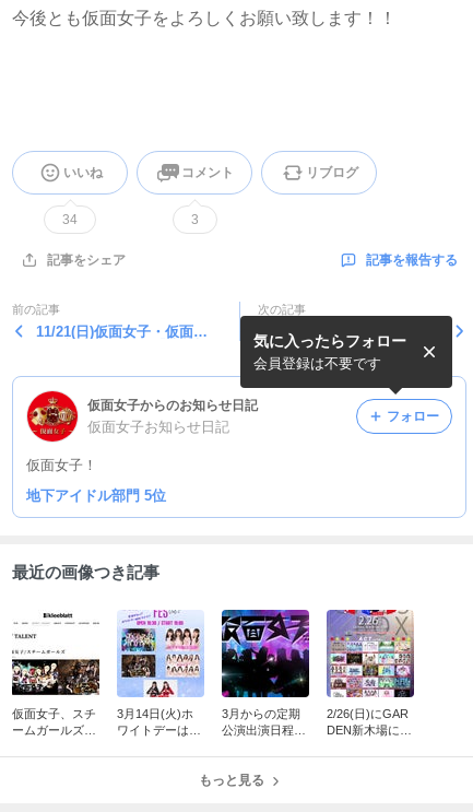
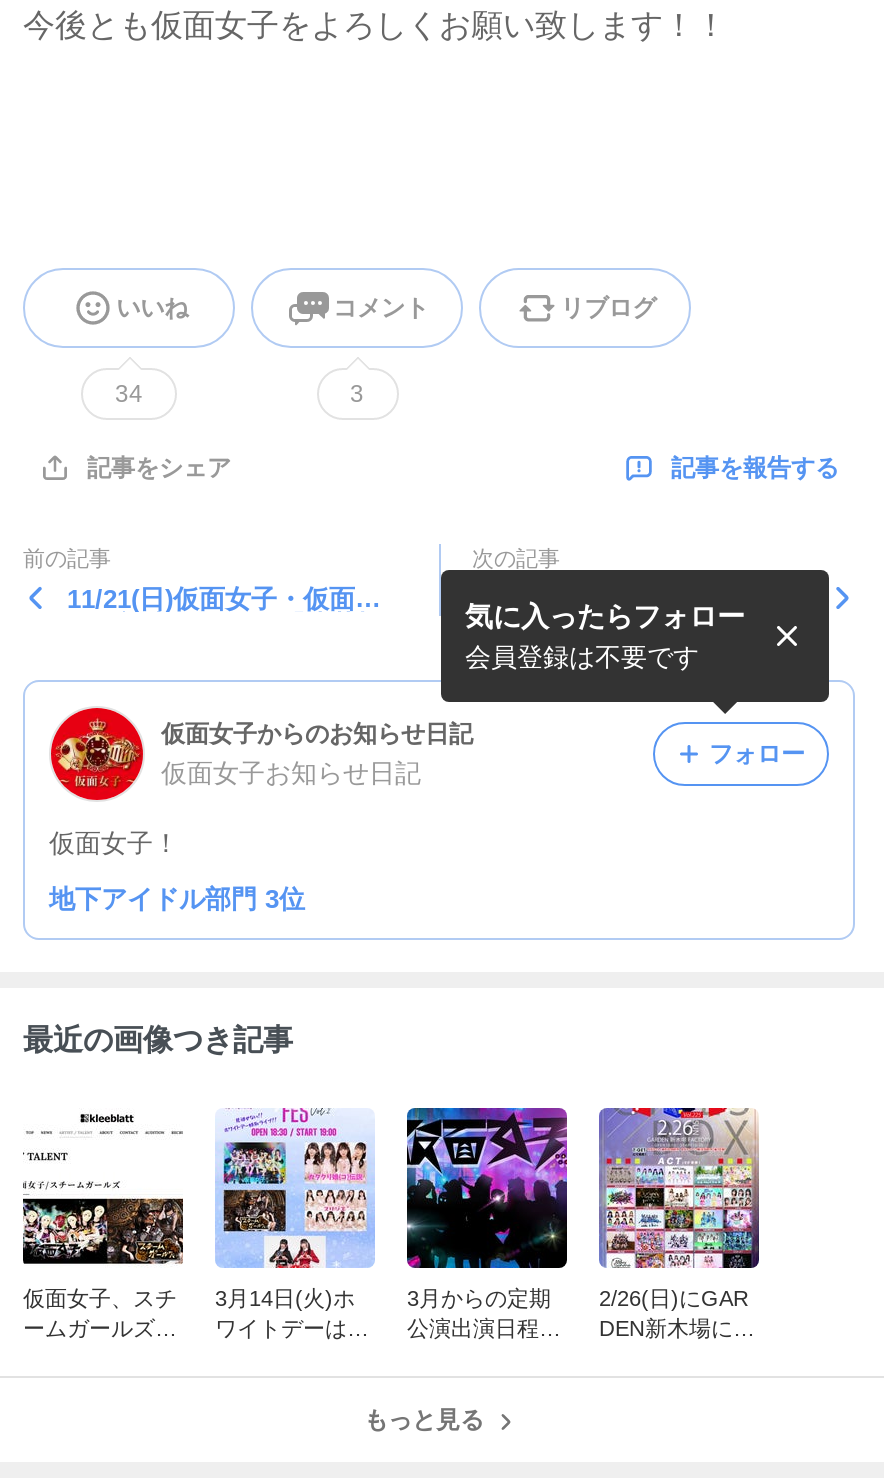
- 地下アイドル部門 5位
+ 地下アイドル部門 3位
